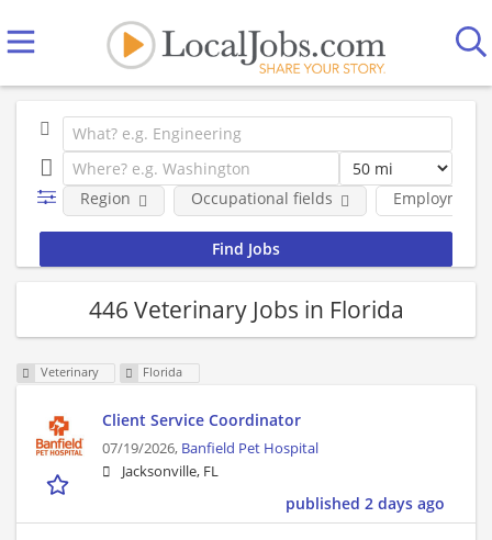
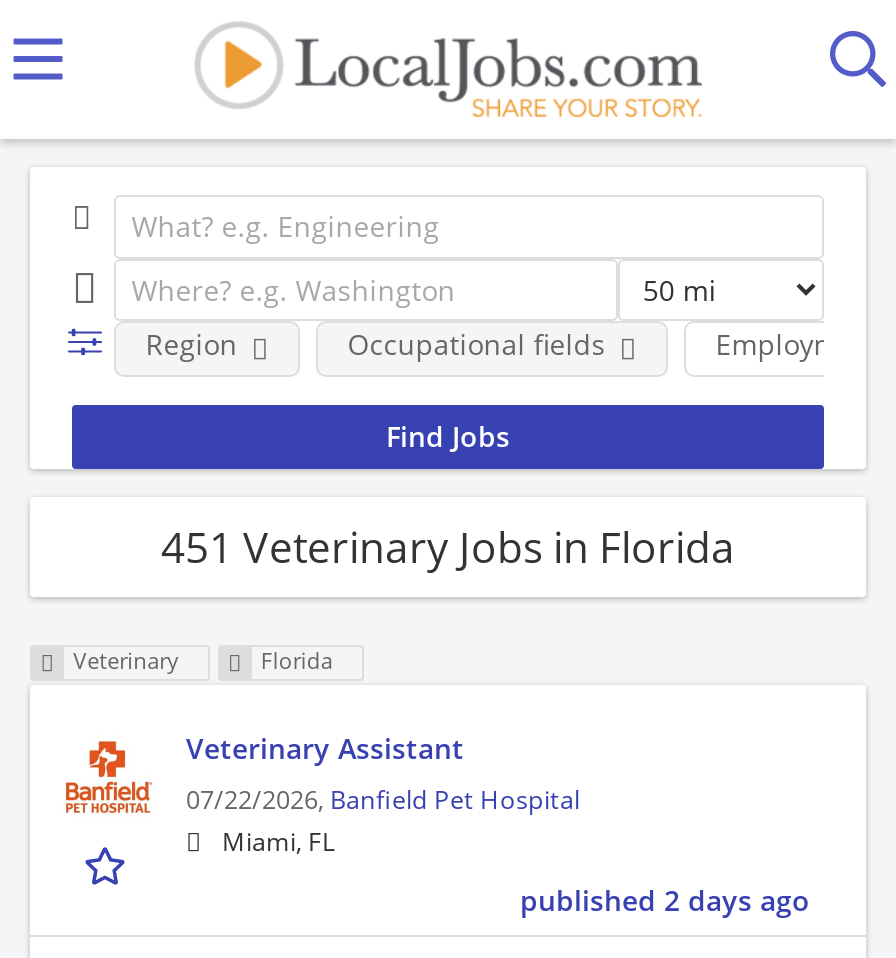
- 446 Veterinary Jobs in Florida
+ 451 Veterinary Jobs in Florida

- Client Service Coordinator
- 07/19/2026, Banfield Pet Hospital
- Jacksonville, FL
+ Veterinary Assistant
+ 07/22/2026, Banfield Pet Hospital
+ Miami, FL
